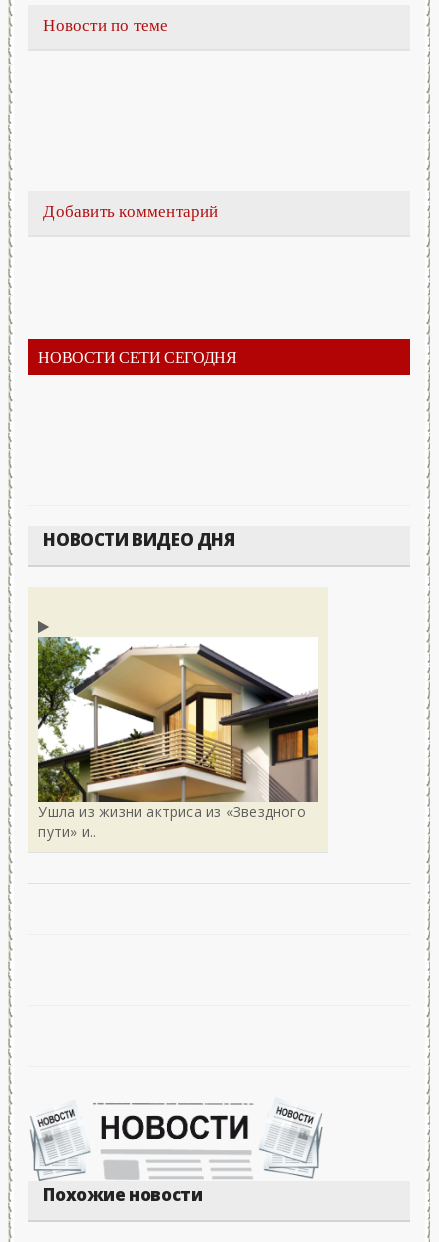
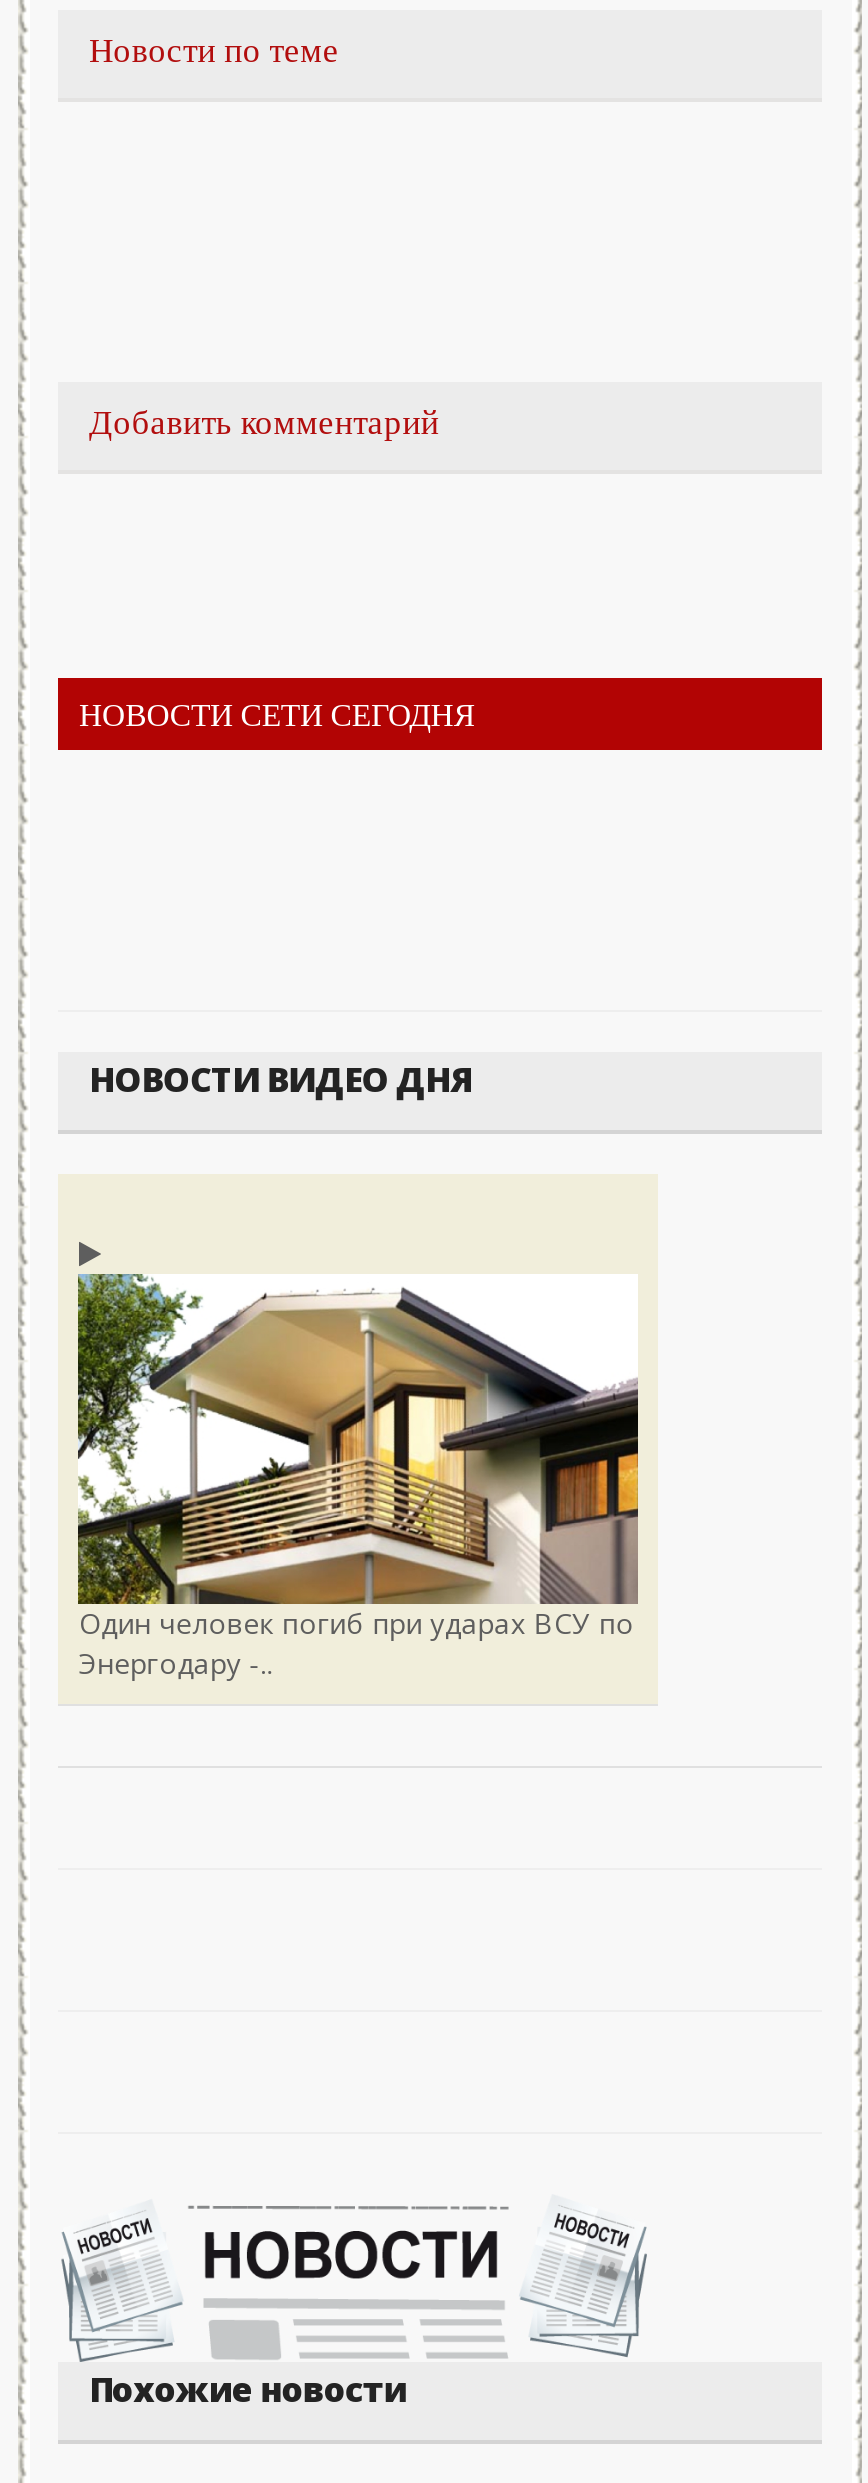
- Ушла из жизни актриса из «Звездного
- пути» и..
+ Один человек погиб при ударах ВСУ по
+ Энергодару -..
